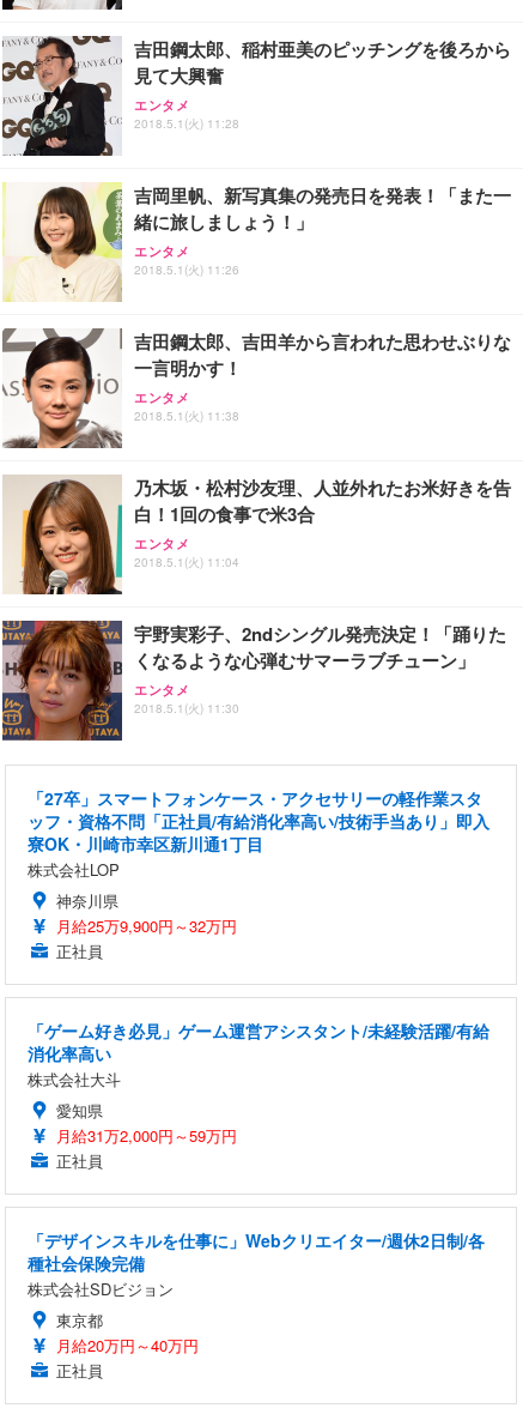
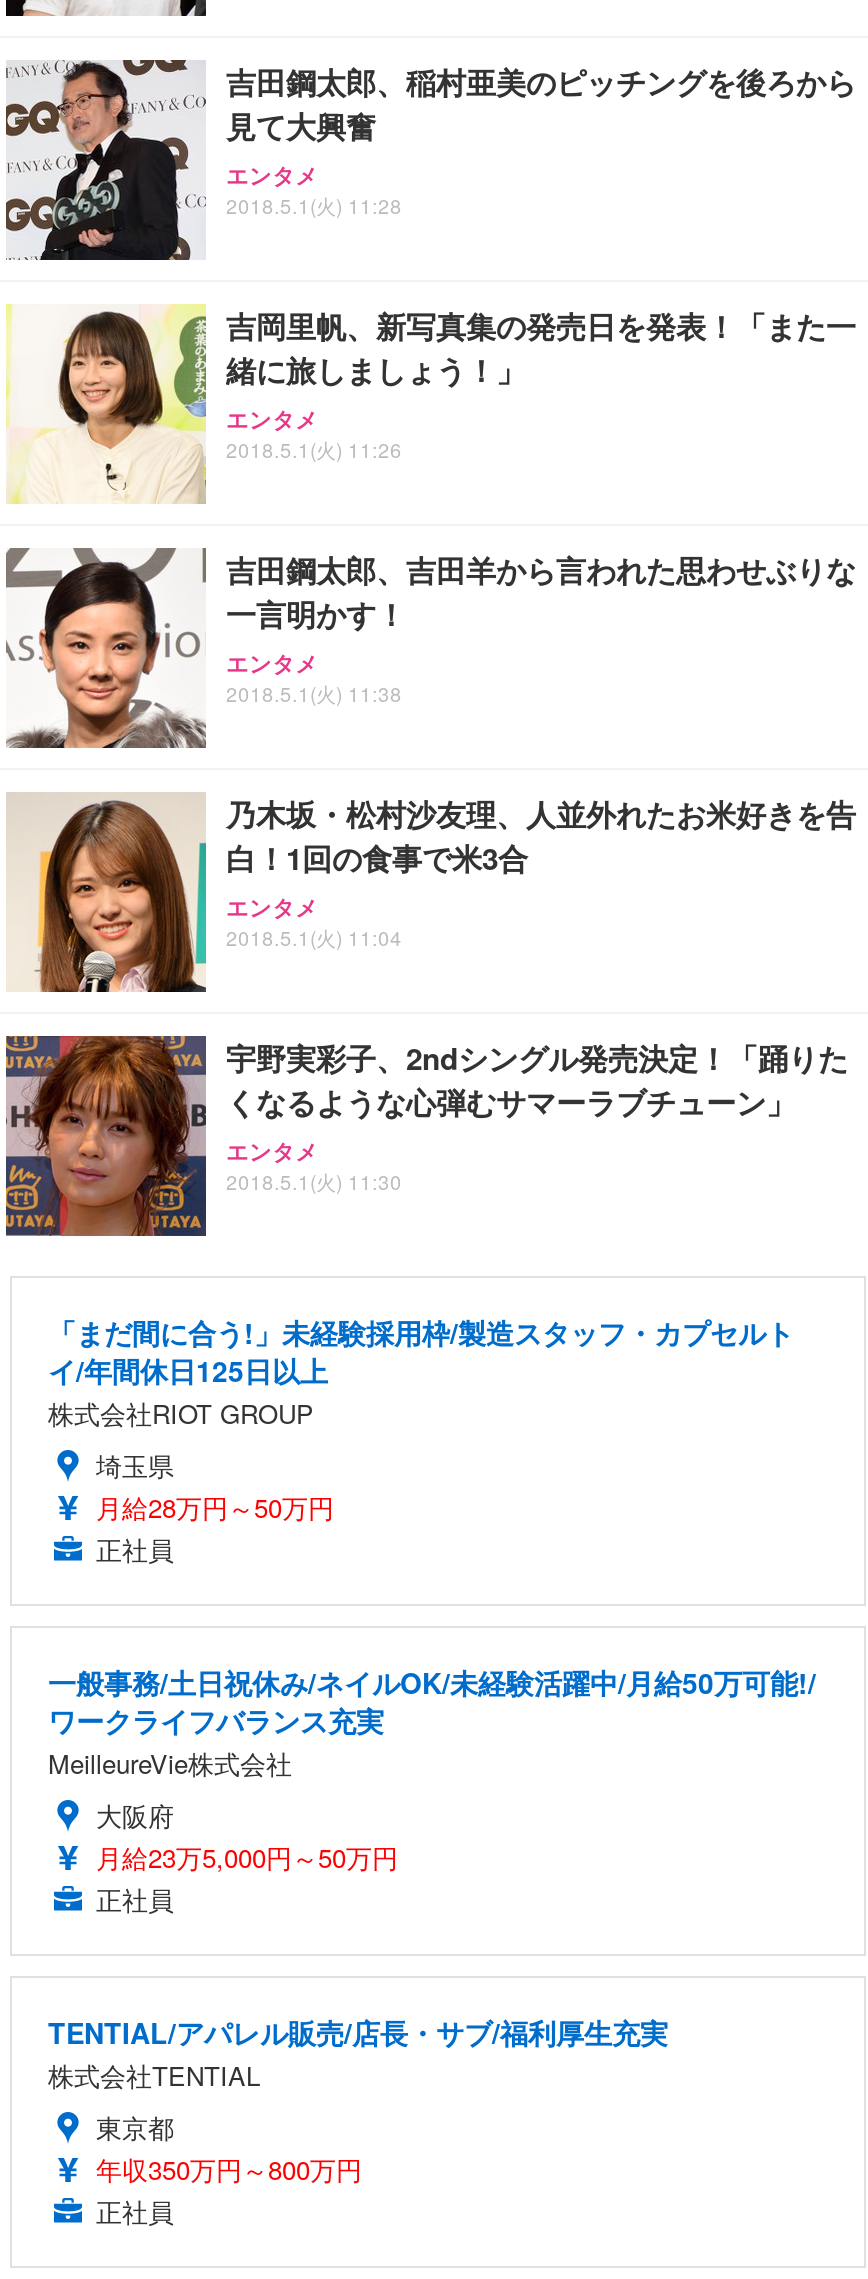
- 「27卒」スマートフォンケース・アクセサリーの軽作業スタ
- ッフ・資格不問「正社員/有給消化率高い/技術手当あり」即入
- 寮OK・川崎市幸区新川通1丁目
- 株式会社LOP
- 神奈川県
- 月給25万9,900円～32万円
+ 「まだ間に合う!」未経験採用枠/製造スタッフ・カプセルト
+ イ/年間休日125日以上
+ 株式会社RIOT GROUP
+ 埼玉県
+ 月給28万円～50万円

- 「ゲーム好き必見」ゲーム運営アシスタント/未経験活躍/有給
- 消化率高い
- 株式会社大斗
- 愛知県
- 月給31万2,000円～59万円
+ 一般事務/土日祝休み/ネイルOK/未経験活躍中/月給50万可能!/
+ ワークライフバランス充実
+ MeilleureVie株式会社
+ 大阪府
+ 月給23万5,000円～50万円

- 「デザインスキルを仕事に」Webクリエイター/週休2日制/各
- 種社会保険完備
- 株式会社SDビジョン
+ TENTIAL/アパレル販売/店長・サブ/福利厚生充実
+ 株式会社TENTIAL

- 月給20万円～40万円
+ 年収350万円～800万円
